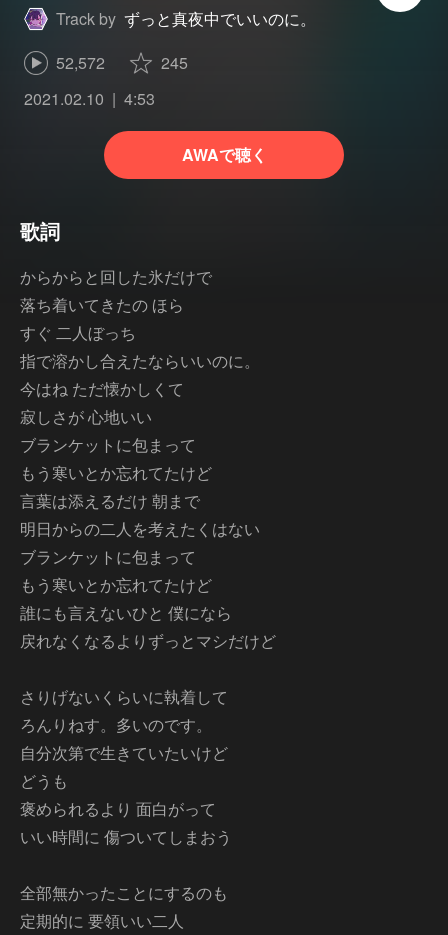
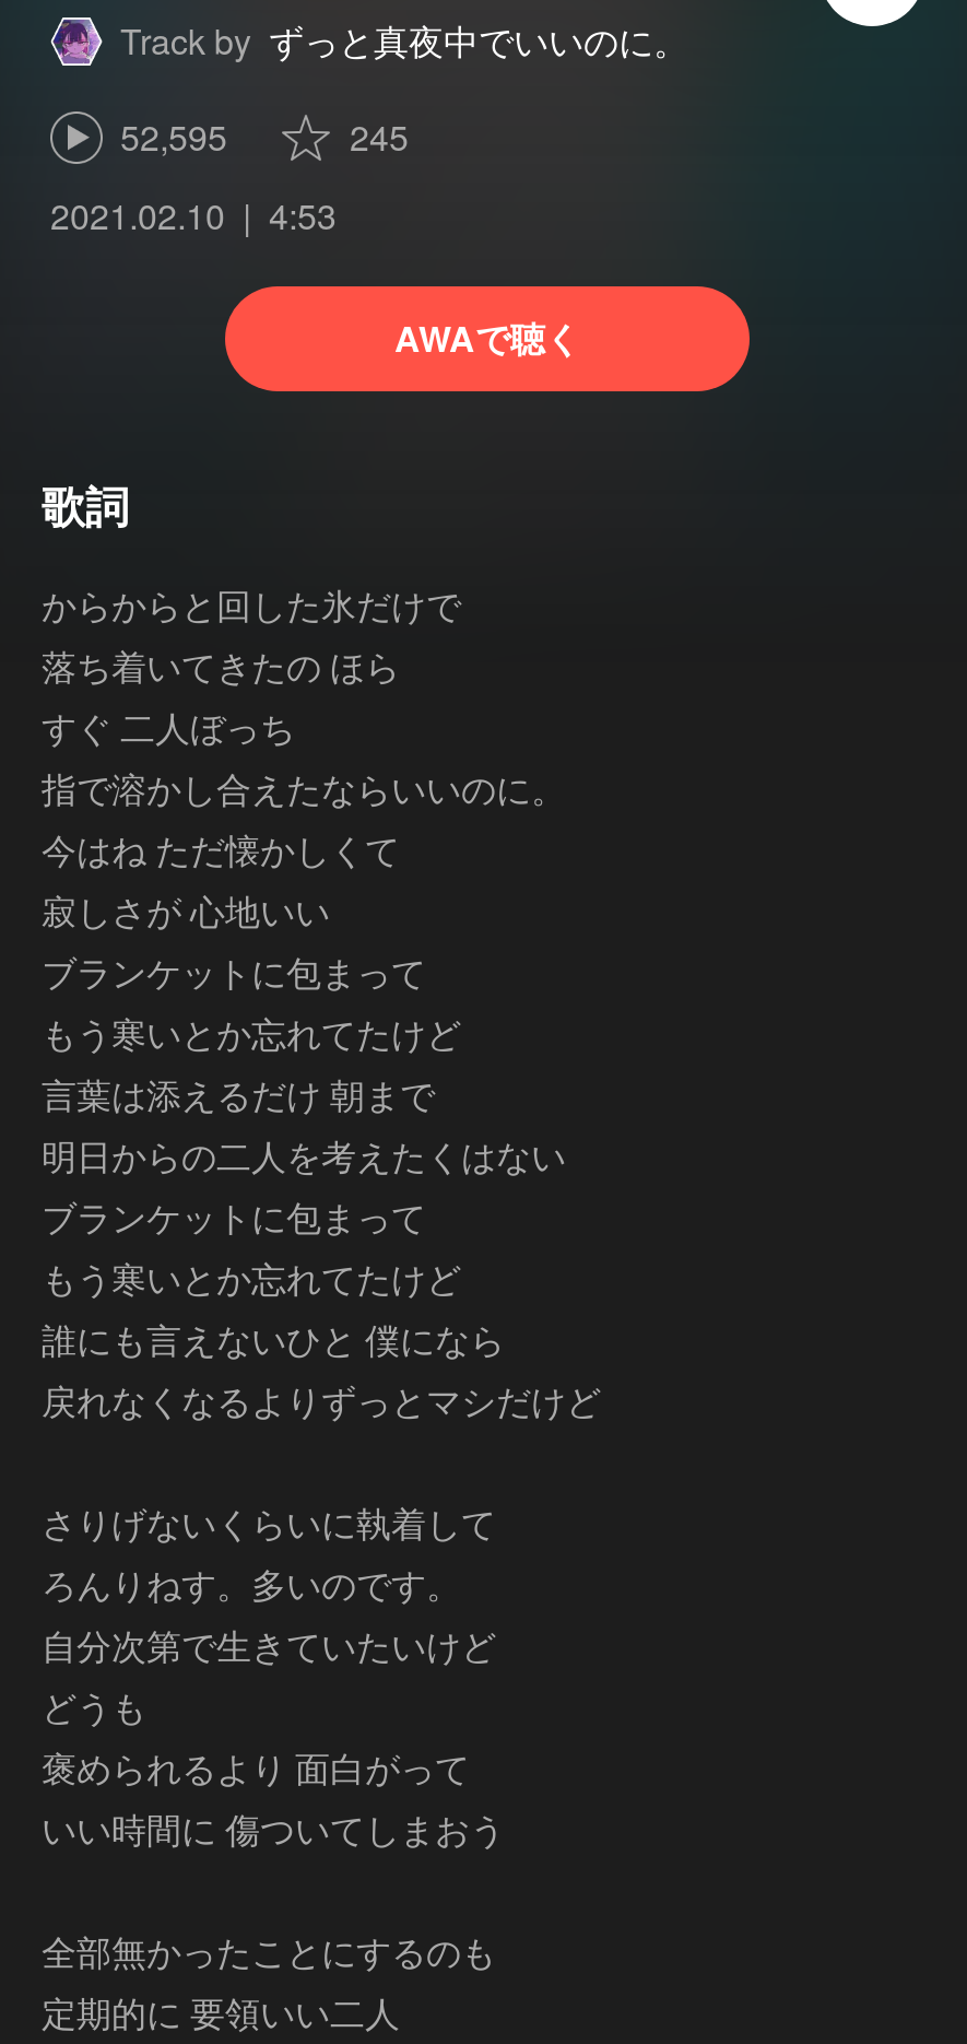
- 52,572
+ 52,595
